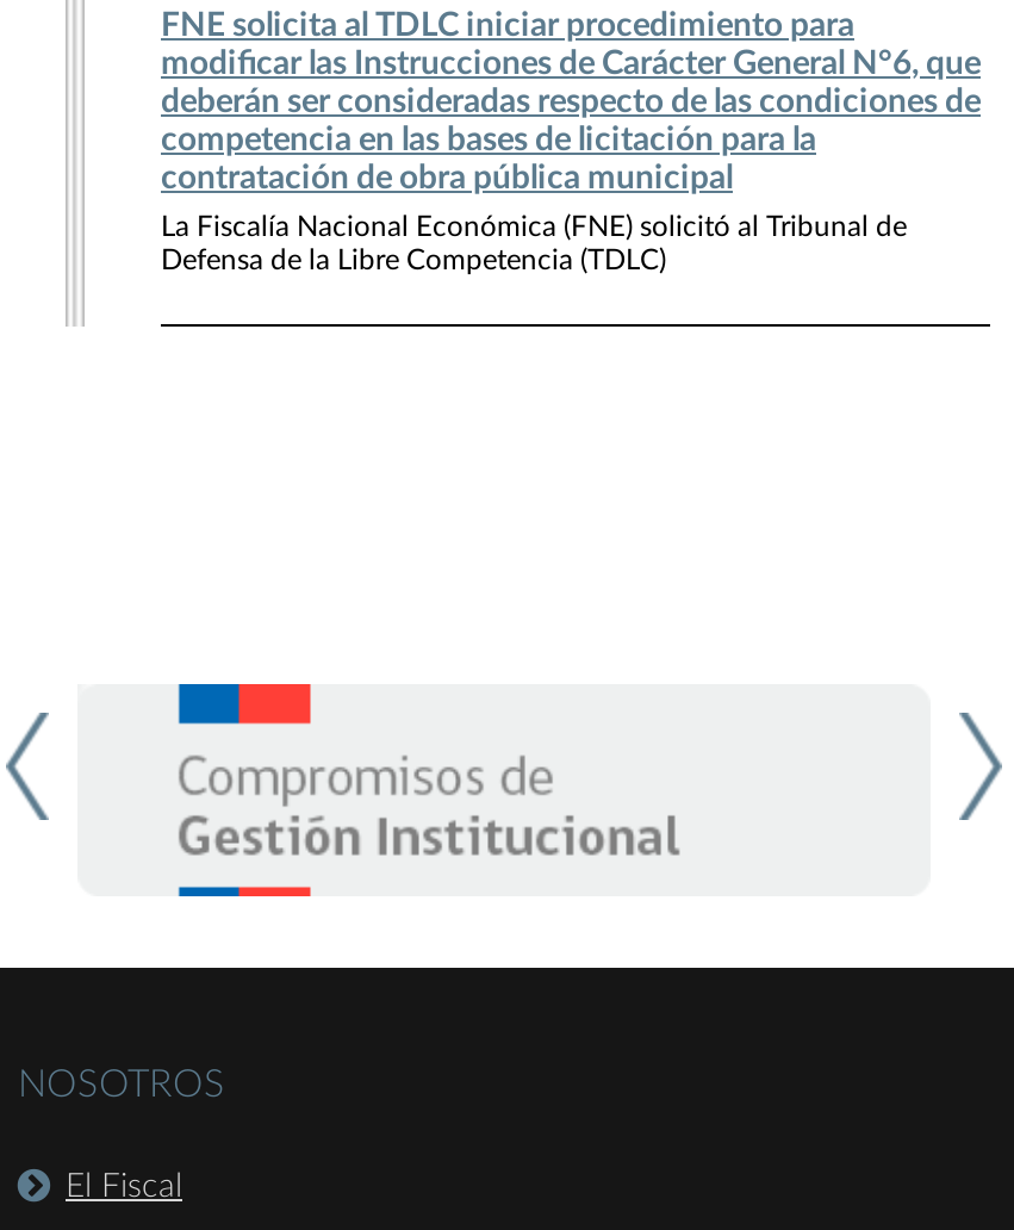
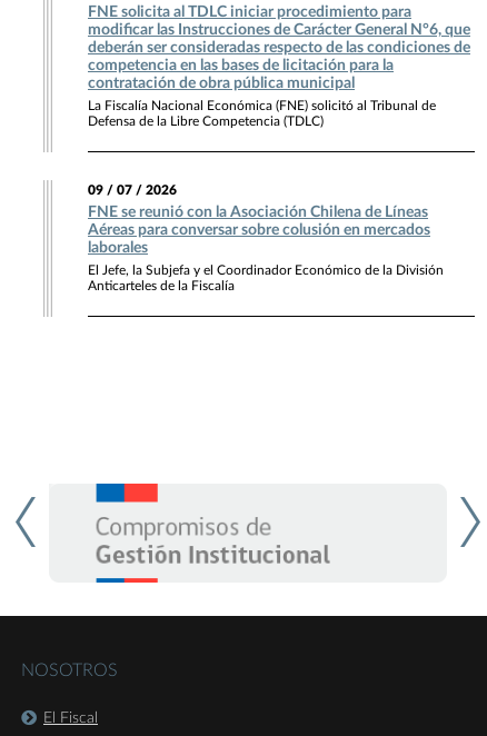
+ 09 / 07 / 2026
+ FNE se reunió con la Asociación Chilena de Líneas
+ Aéreas para conversar sobre colusión en mercados
+ laborales
+ El Jefe, la Subjefa y el Coordinador Económico de la División
+ Anticarteles de la Fiscalía
